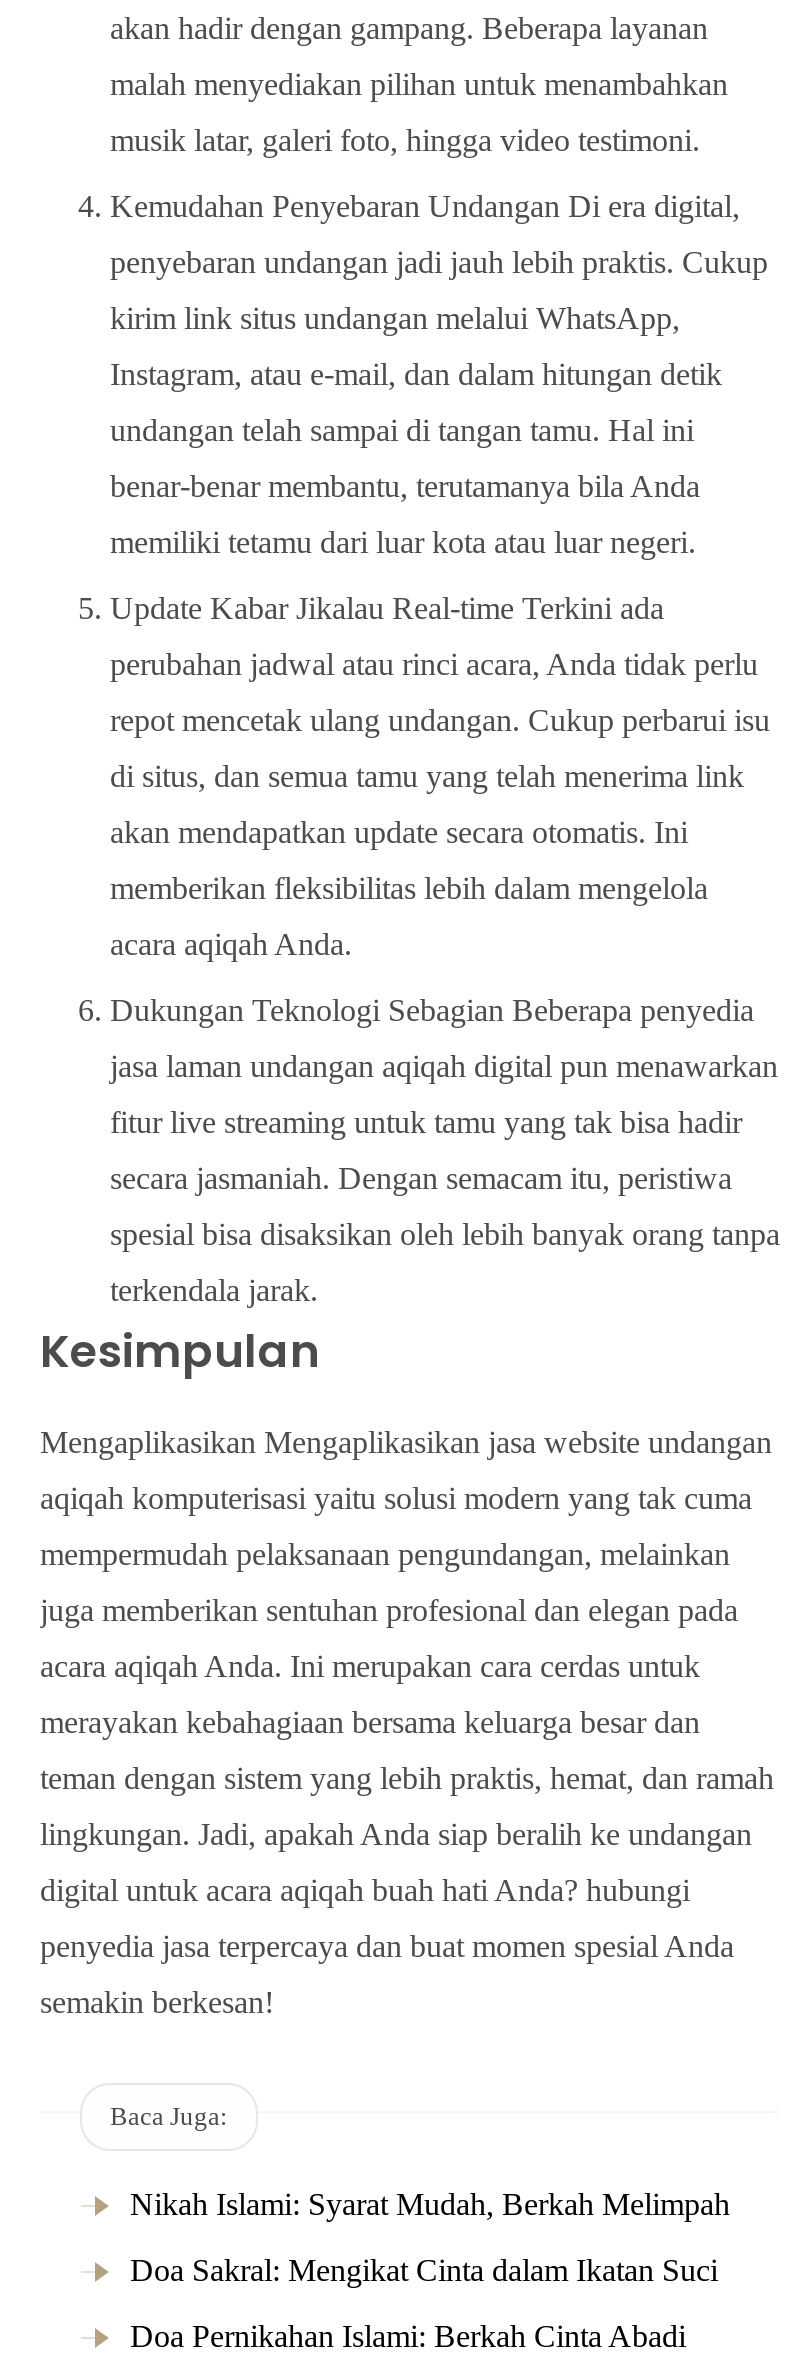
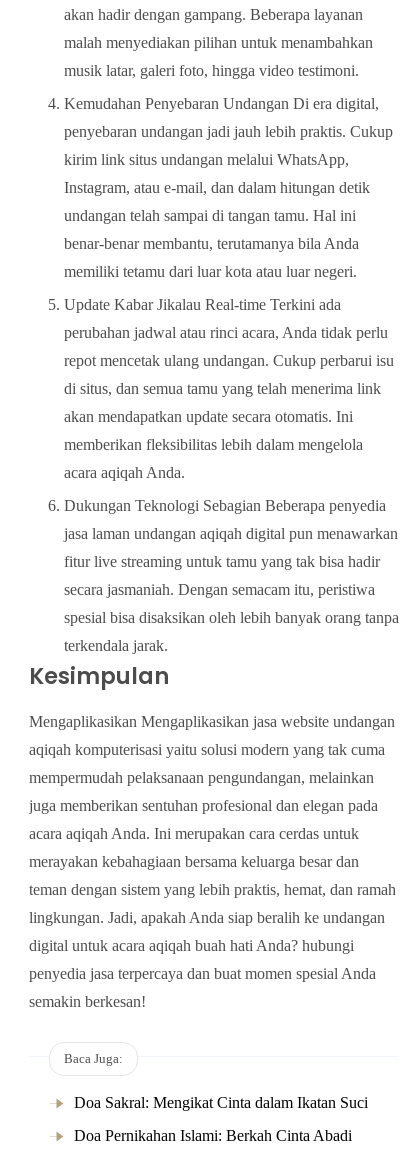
- Nikah Islami: Syarat Mudah, Berkah Melimpah
